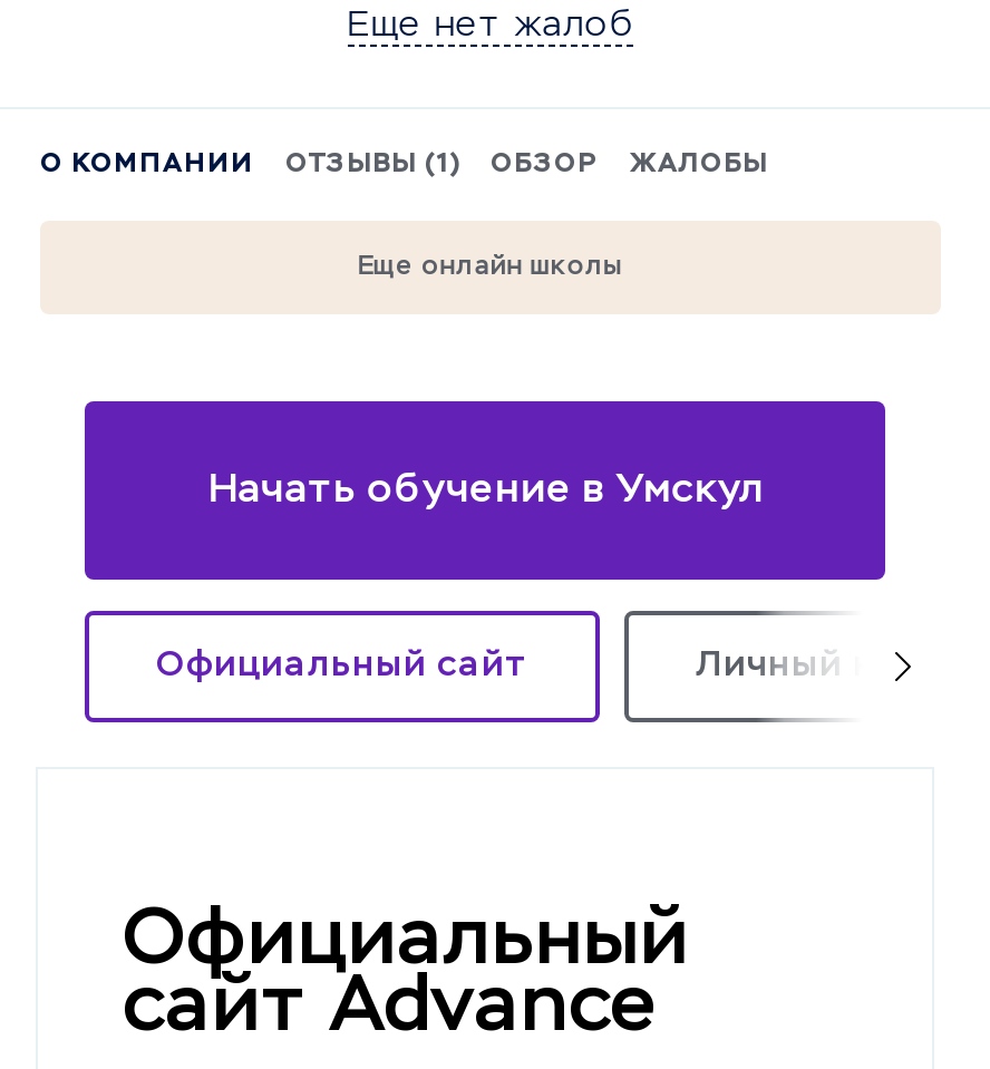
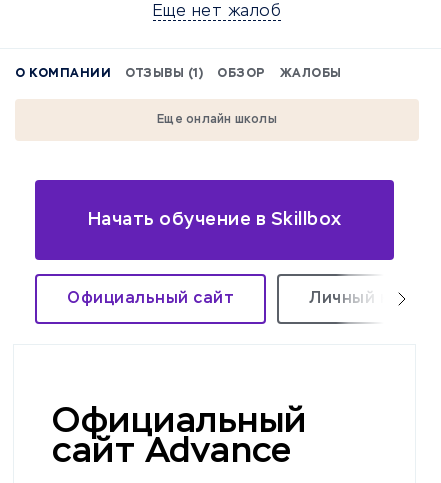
- Начать обучение в Умскул
+ Начать обучение в Skillbox
